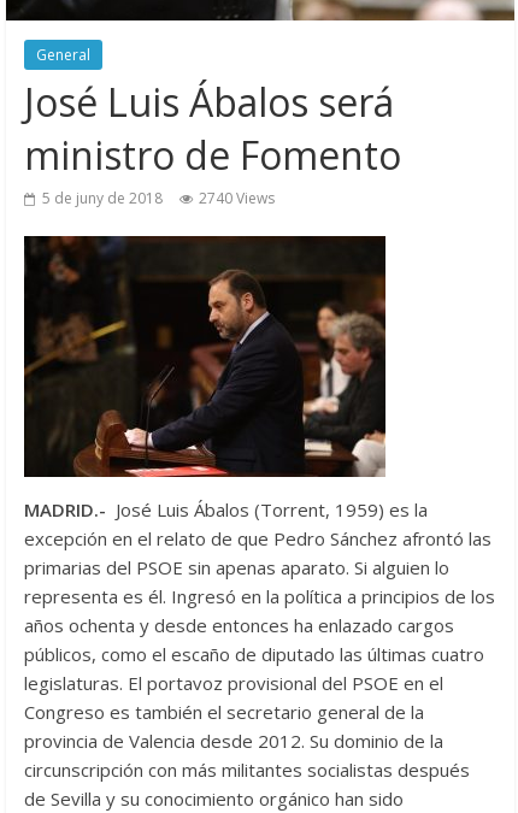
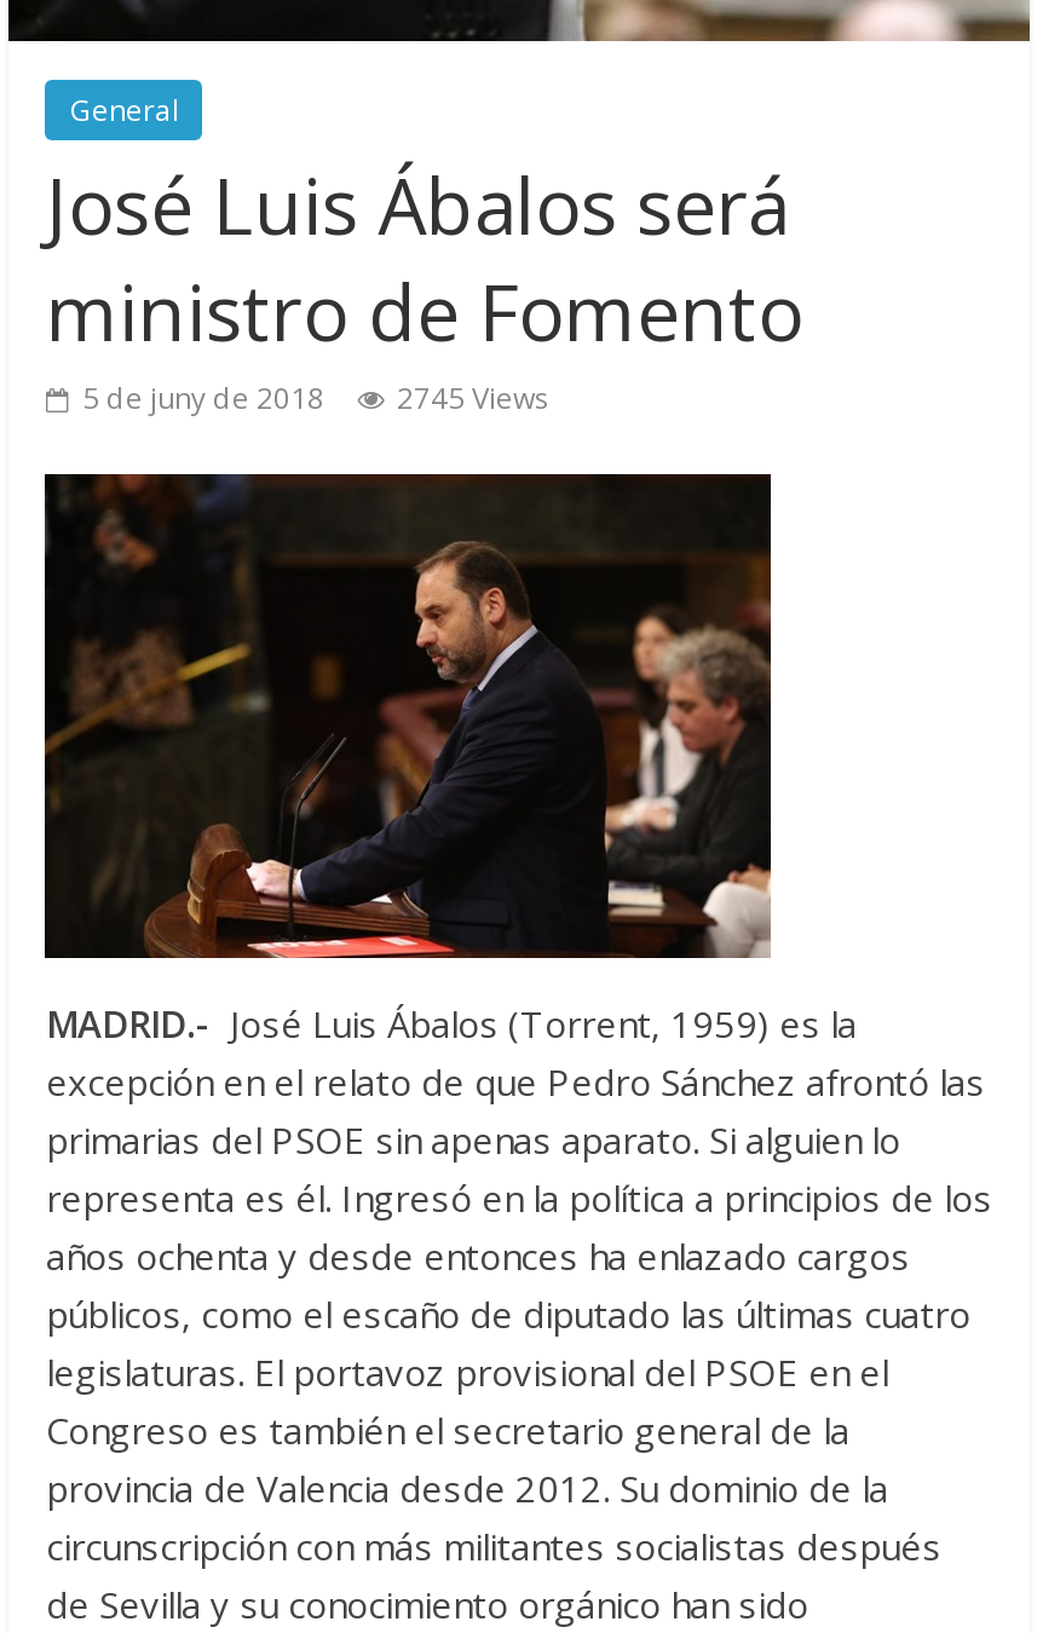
- 5 de juny de 2018 2740 Views
+ 5 de juny de 2018 2745 Views
